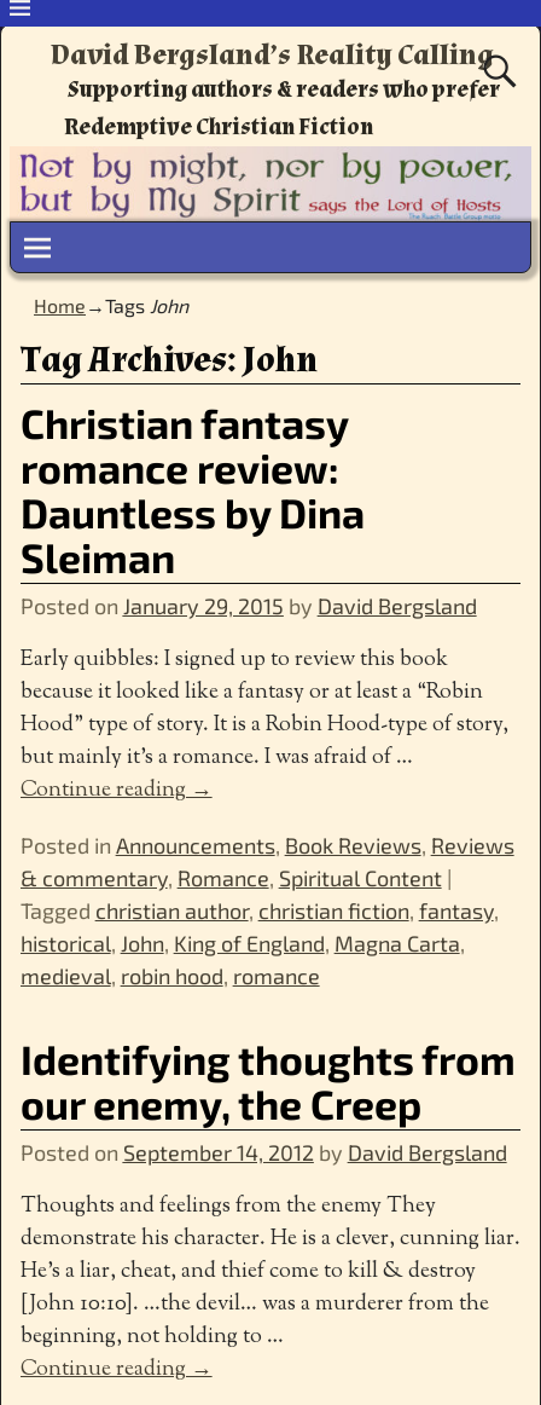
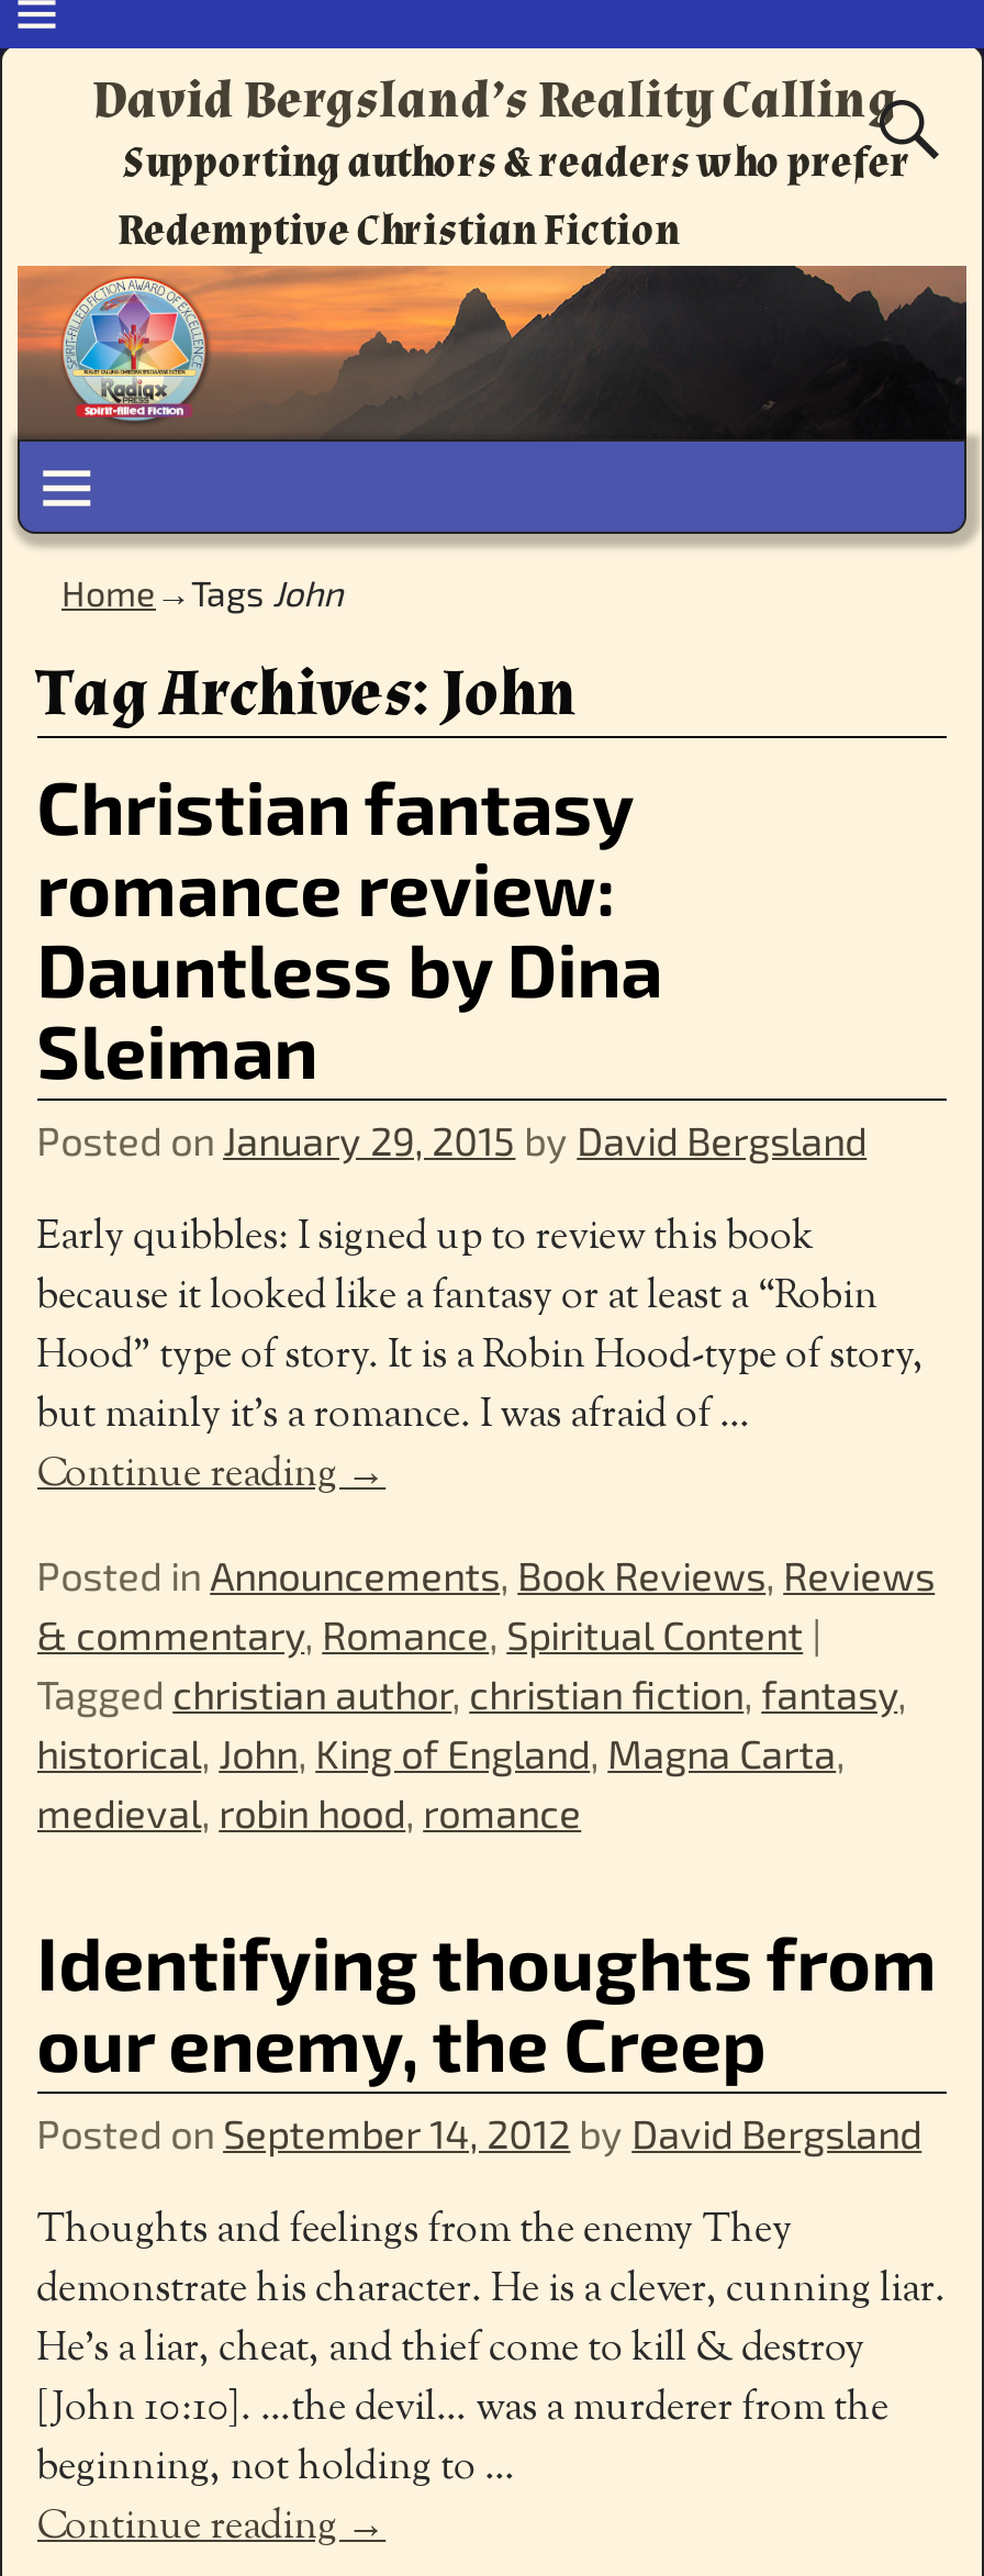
- [image]
+ [image]
